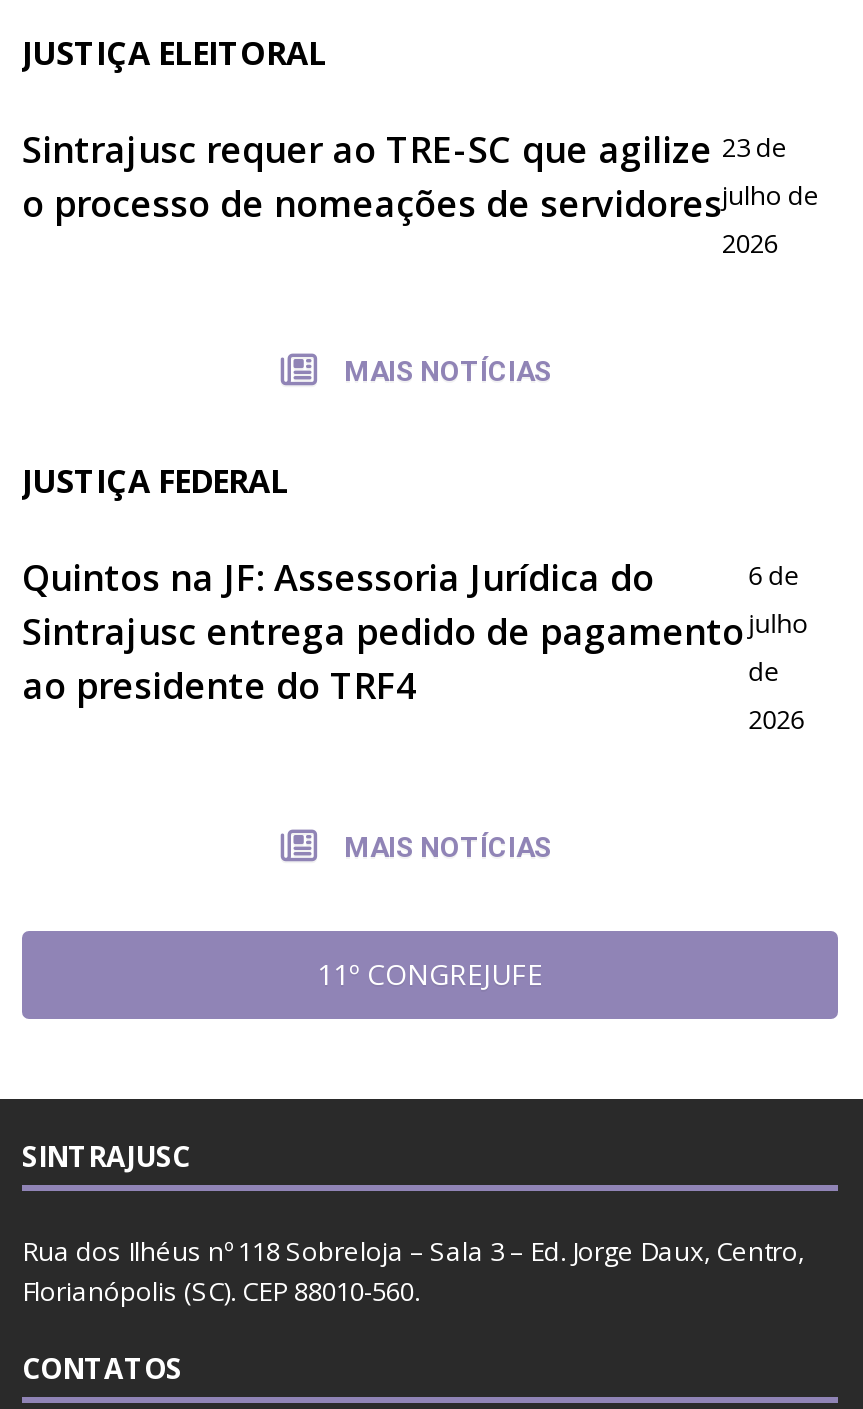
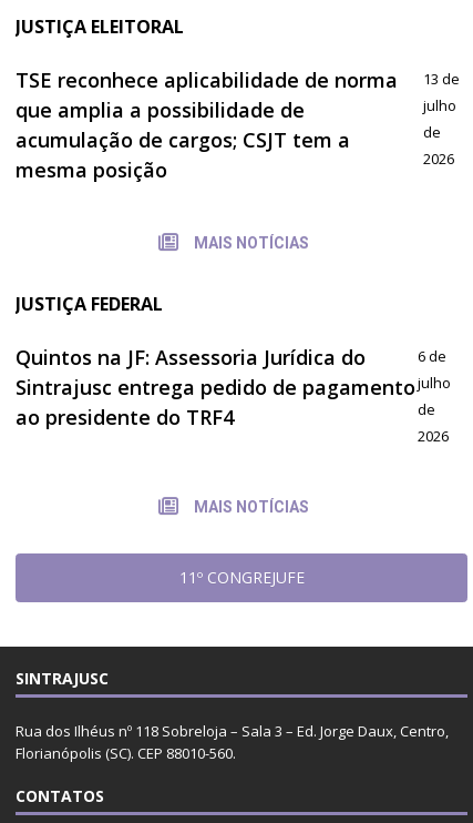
- Sintrajusc requer ao TRE-SC que agilize
- o processo de nomeações de servidores
+ TSE reconhece aplicabilidade de norma
+ que amplia a possibilidade de
+ acumulação de cargos; CSJT tem a
+ mesma posição

- 23 de
- julho de
+ 13 de
+ julho
+ de
